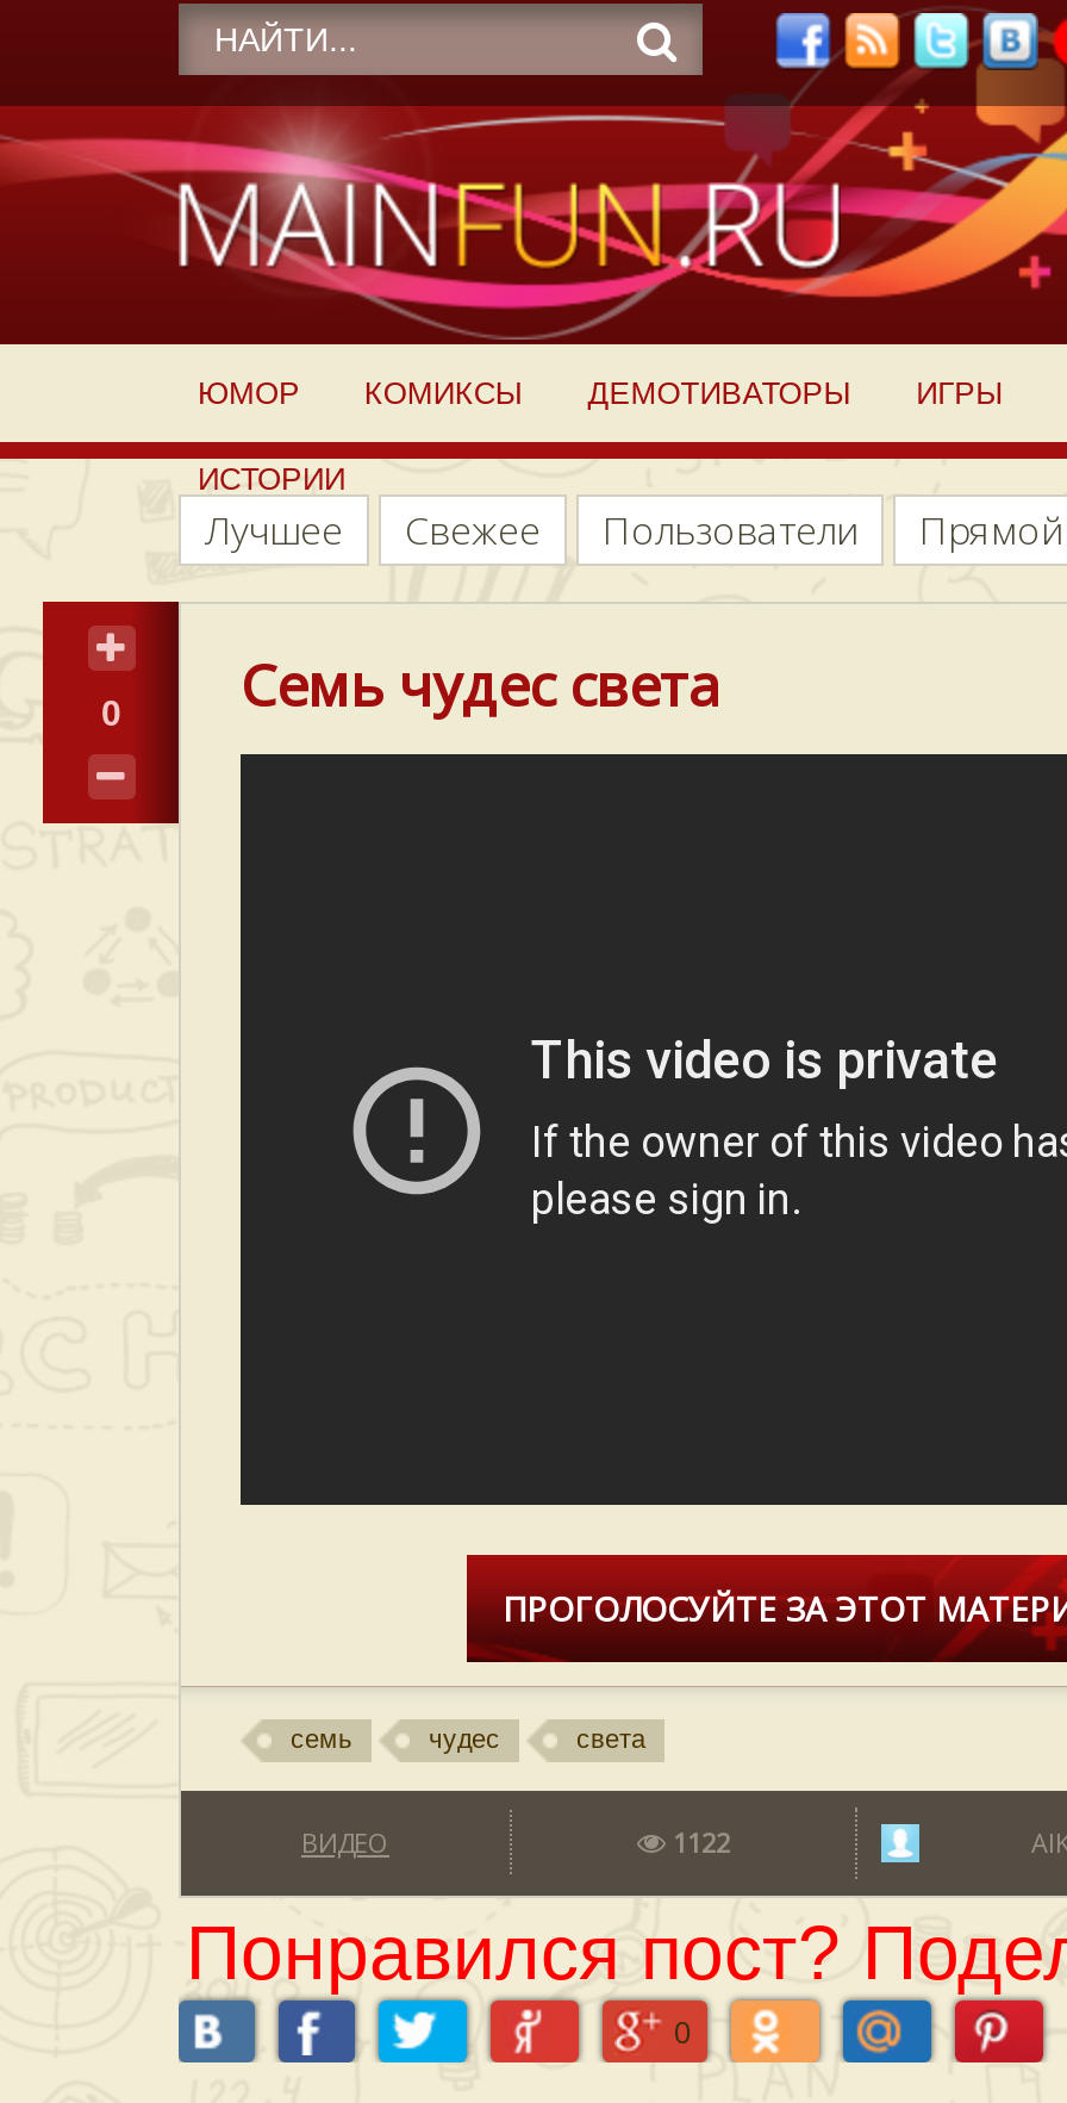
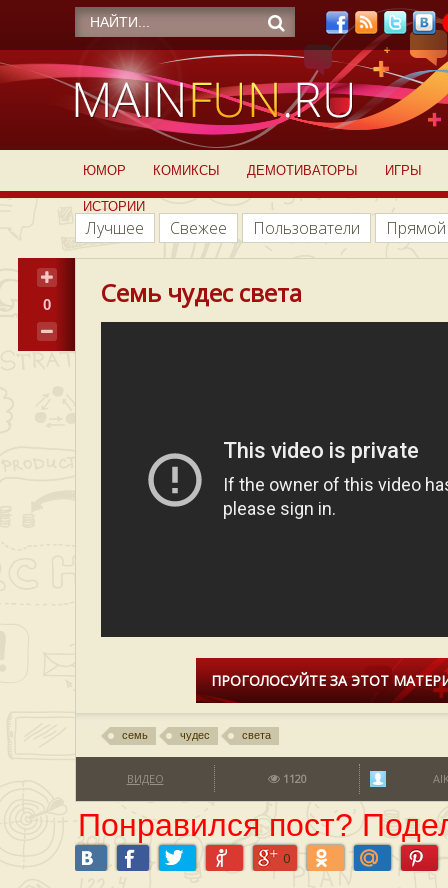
- 1122
+ 1120
